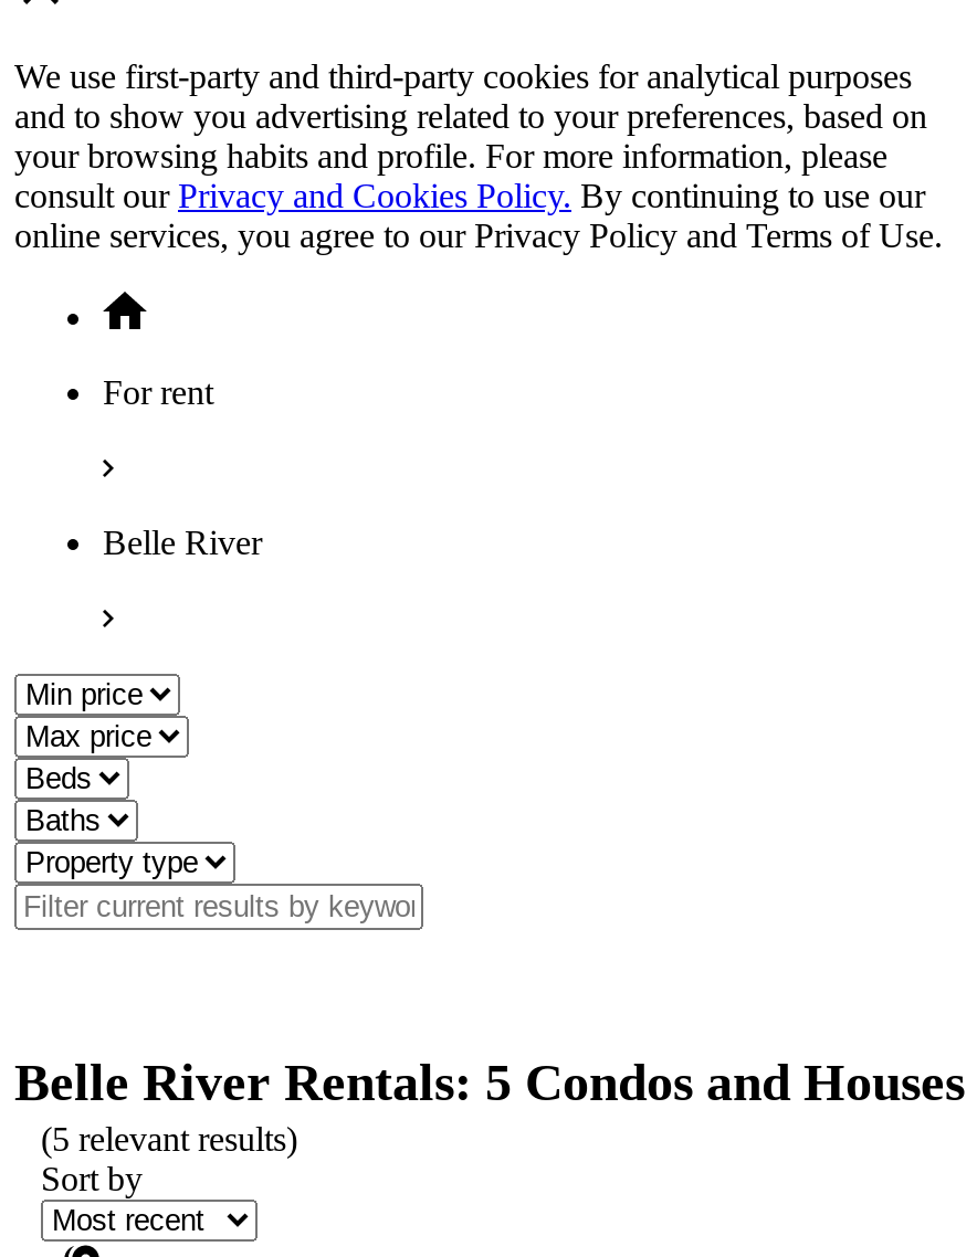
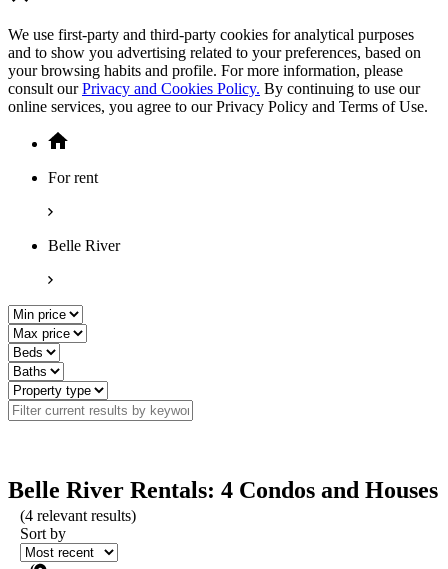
- Belle River Rentals: 5 Condos and Houses
+ Belle River Rentals: 4 Condos and Houses

- (5 relevant results)
+ (4 relevant results)
